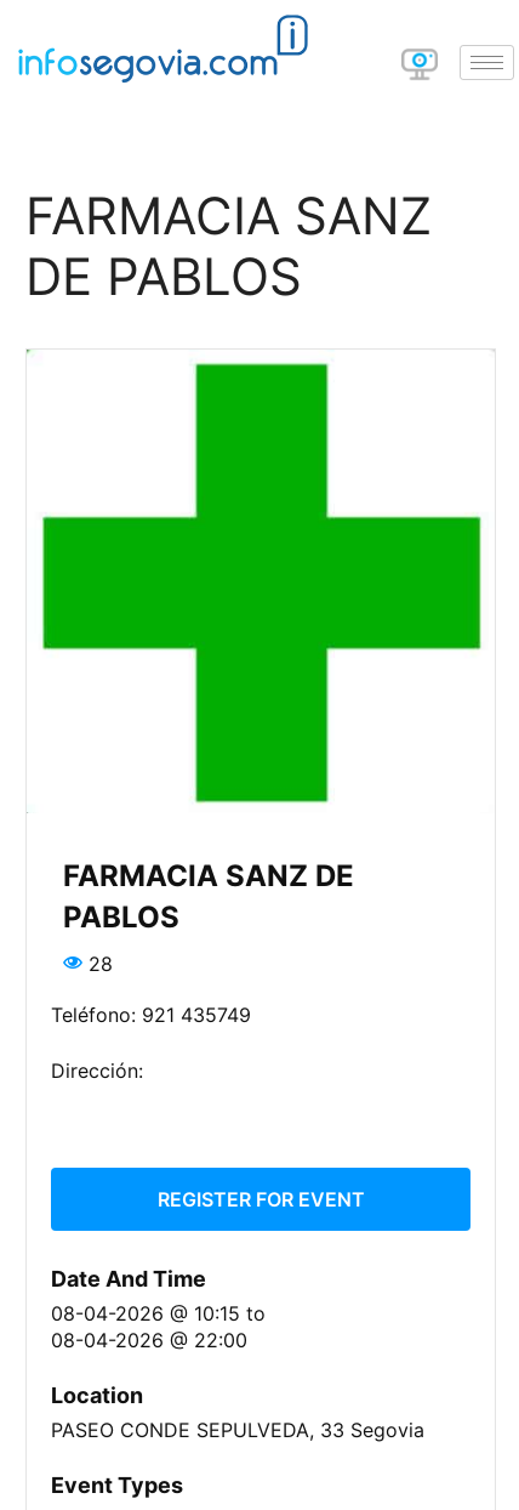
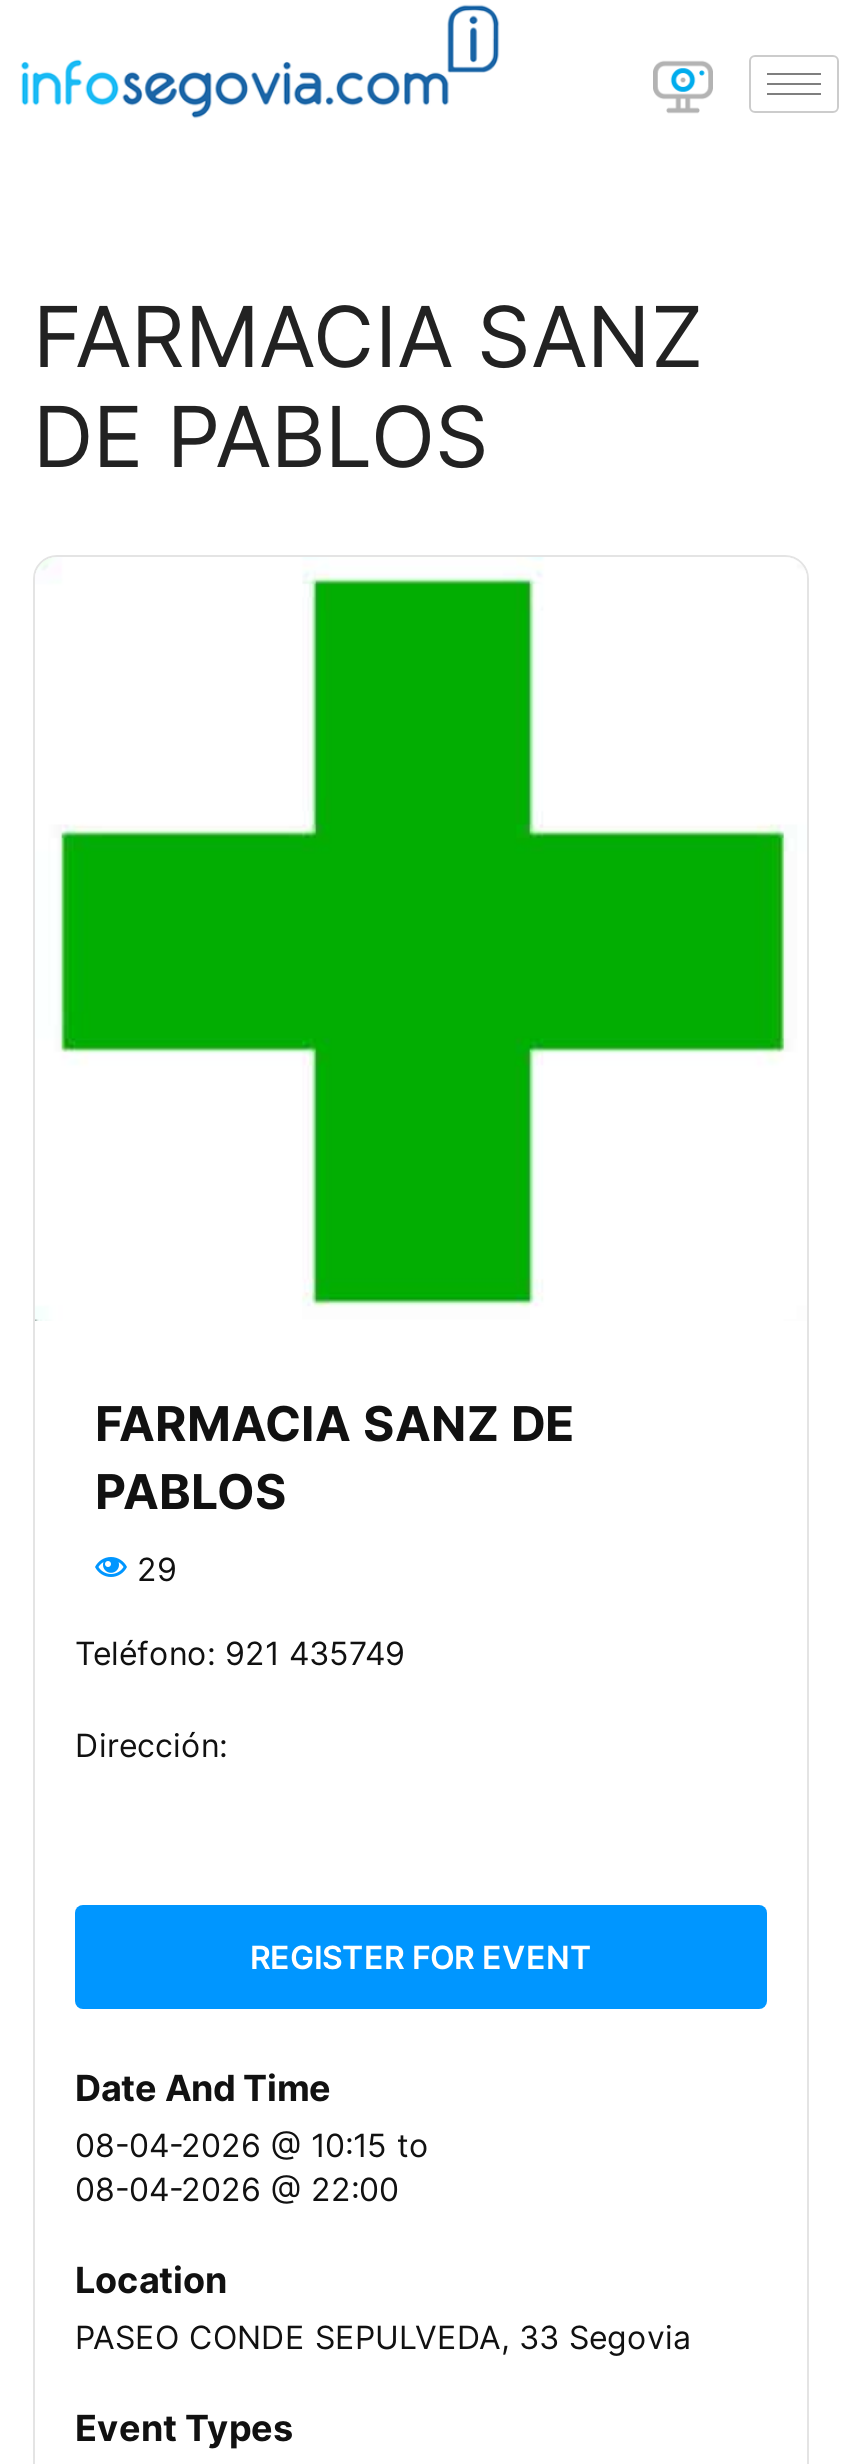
- 28
+ 29
